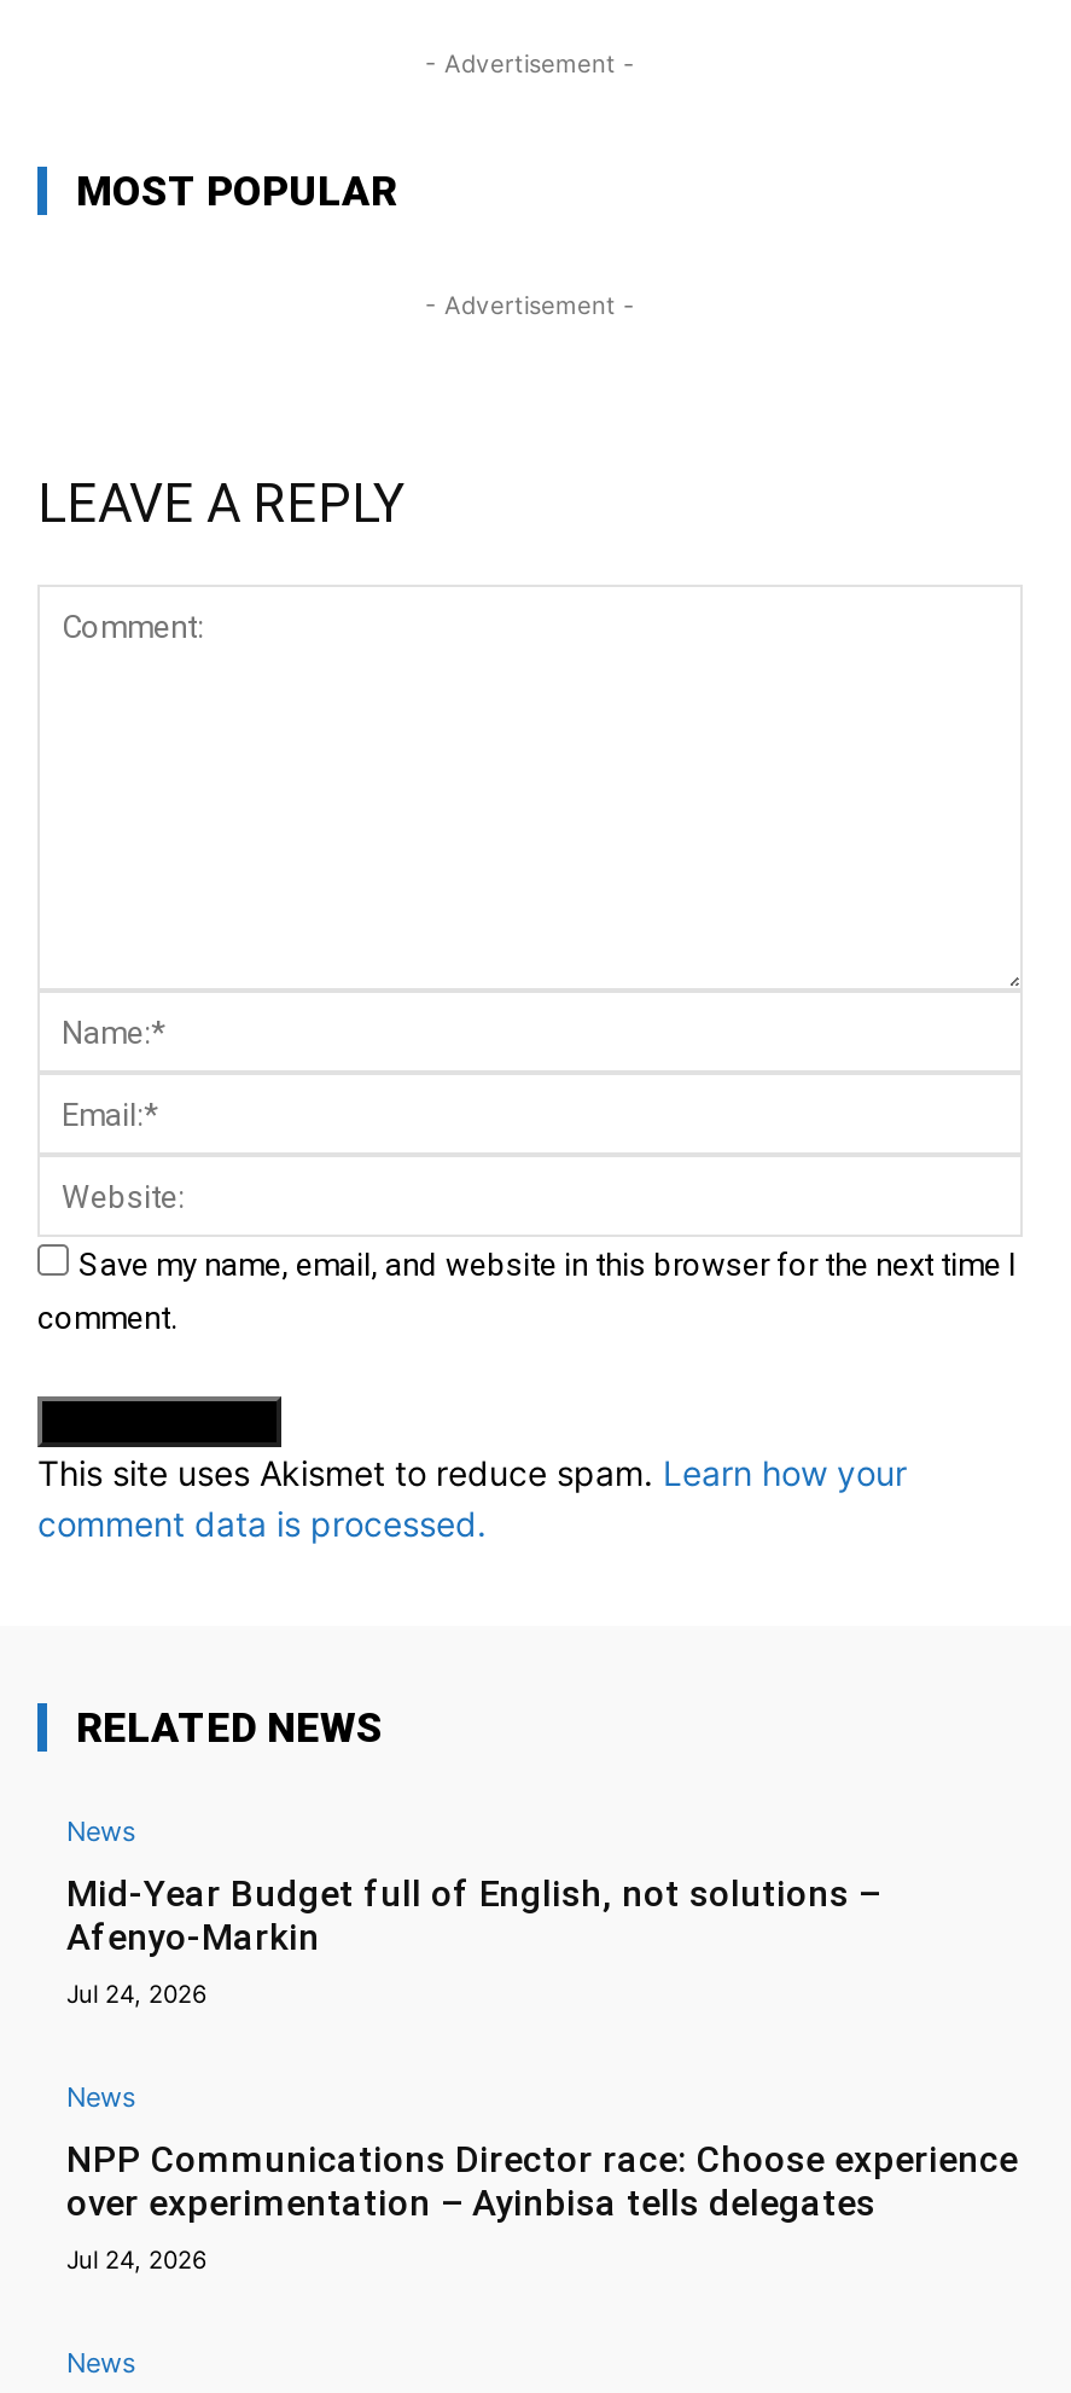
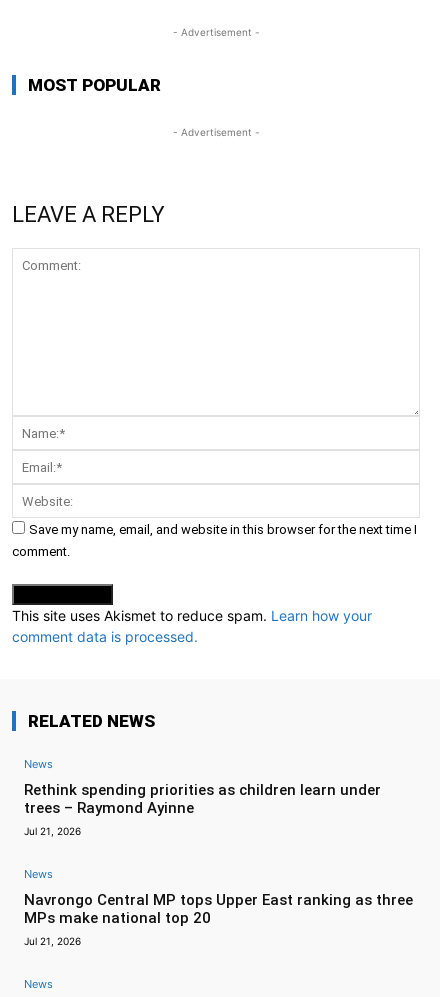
- Mid-Year Budget full of English, not solutions –
- Afenyo-Markin
- Jul 24, 2026
+ Rethink spending priorities as children learn under
+ trees – Raymond Ayinne
+ Jul 21, 2026

- NPP Communications Director race: Choose experience
- over experimentation – Ayinbisa tells delegates
- Jul 24, 2026
+ Navrongo Central MP tops Upper East ranking as three
+ MPs make national top 20
+ Jul 21, 2026
